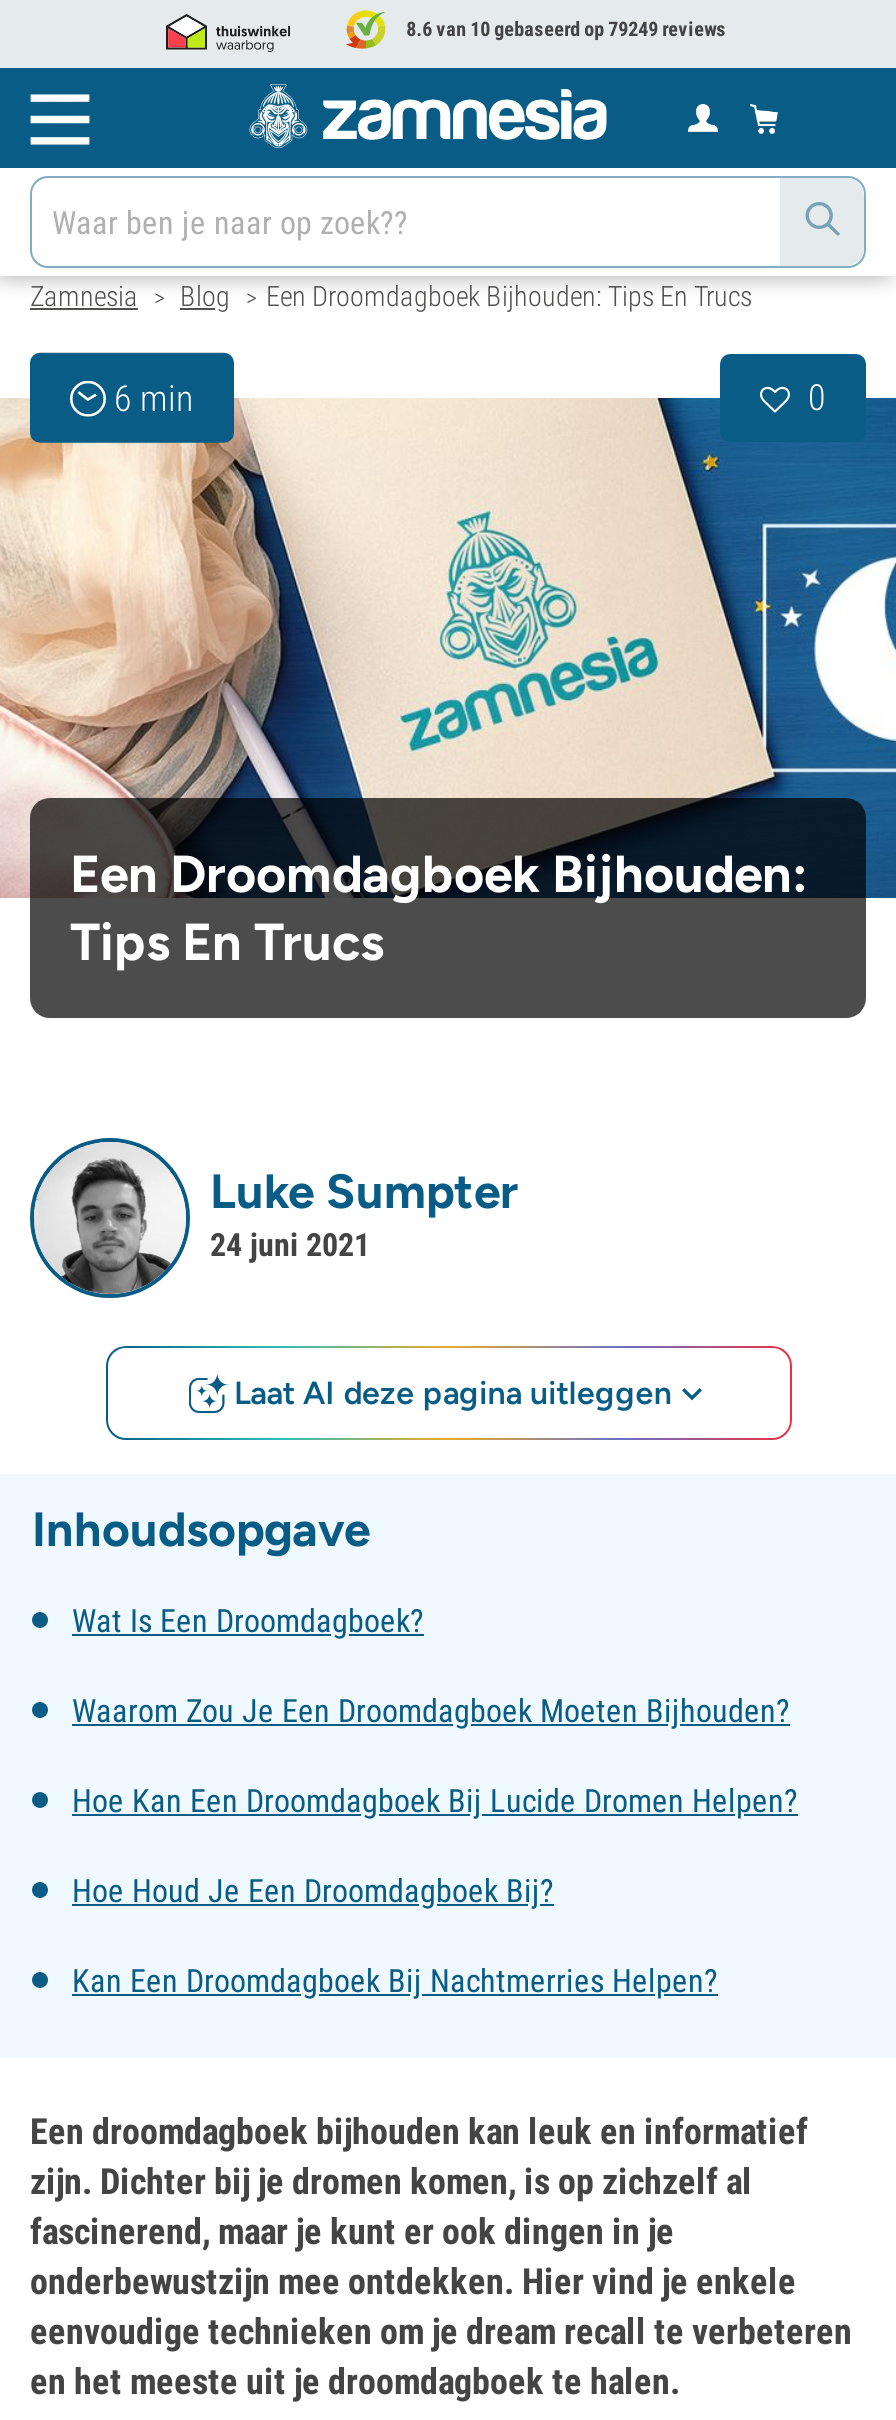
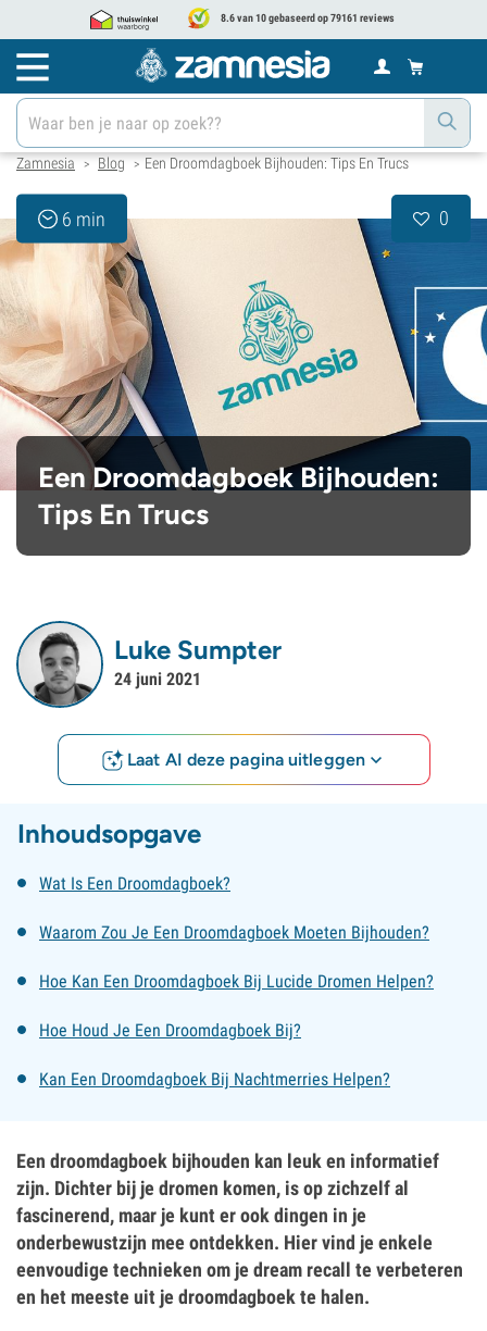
- 8.6 van 10 gebaseerd op 79249 reviews
+ 8.6 van 10 gebaseerd op 79161 reviews
